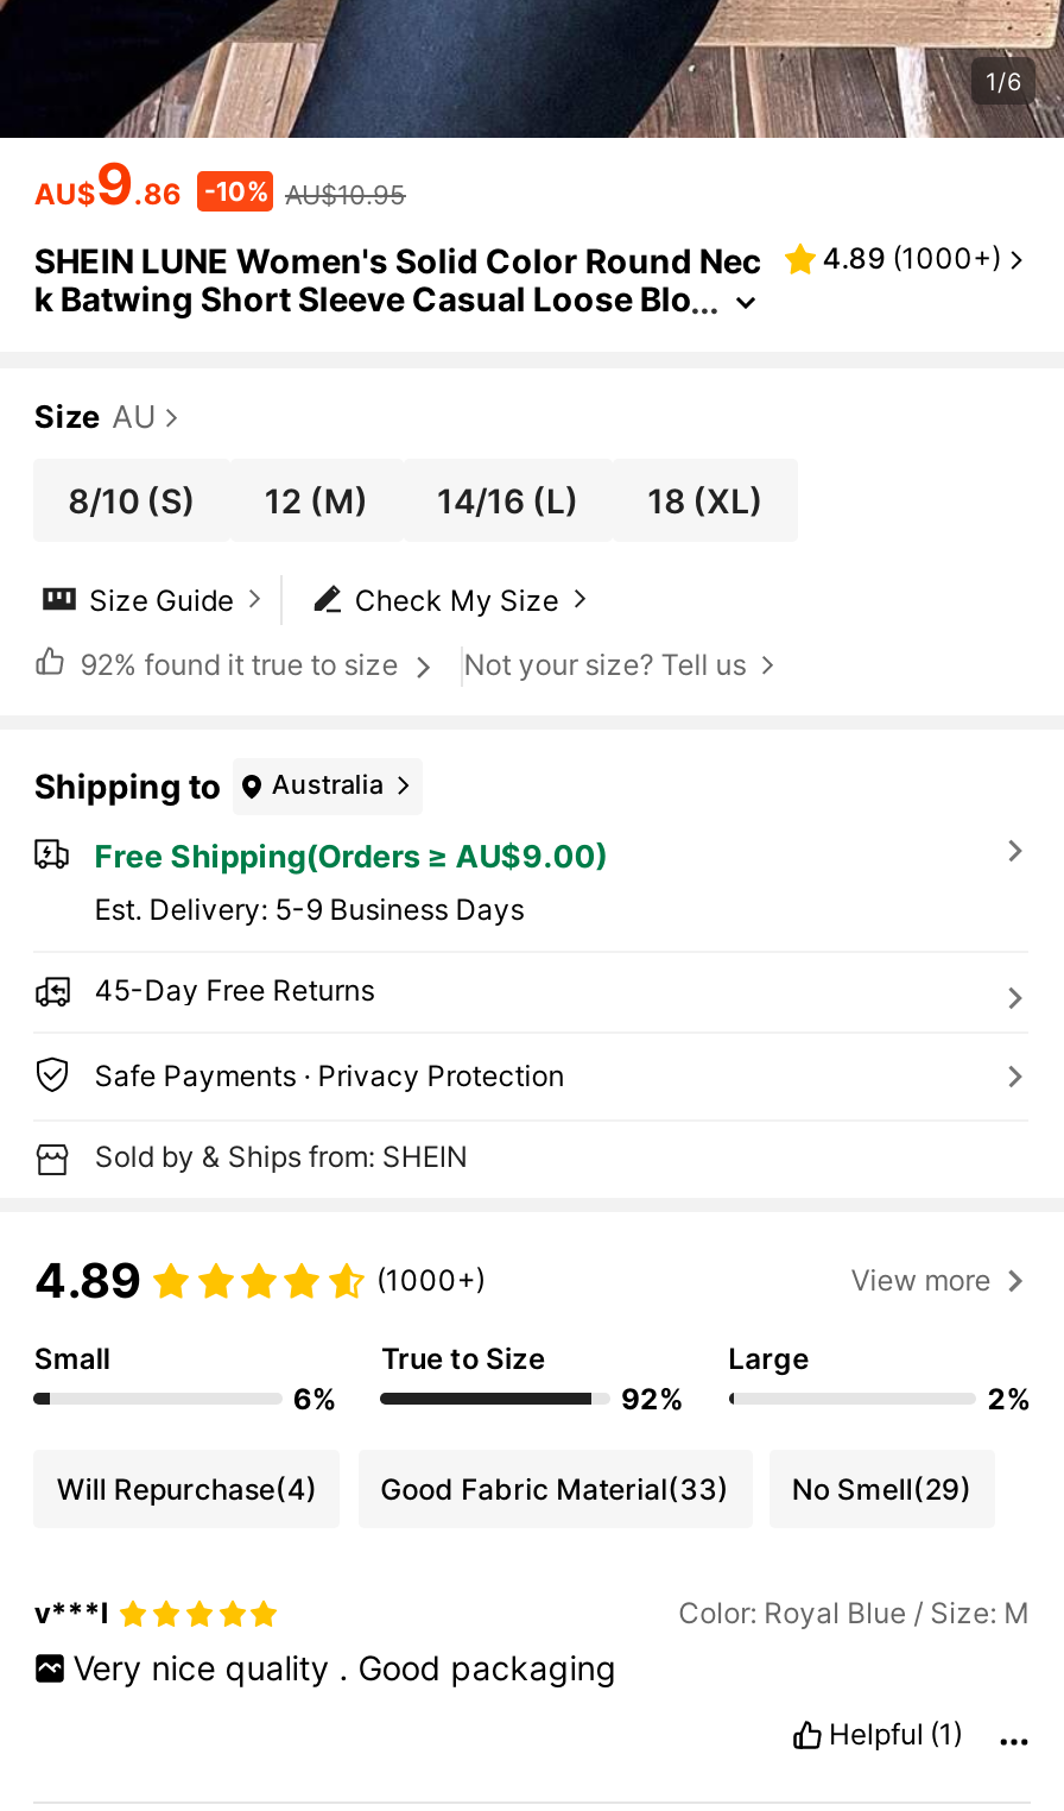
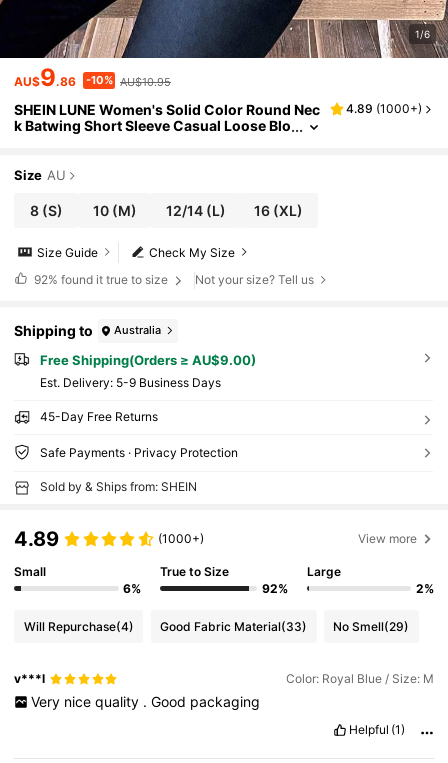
- 8/10 (S)
+ 8 (S)

- 12 (M)
+ 10 (M)

- 14/16 (L)
+ 12/14 (L)

- 18 (XL)
+ 16 (XL)
